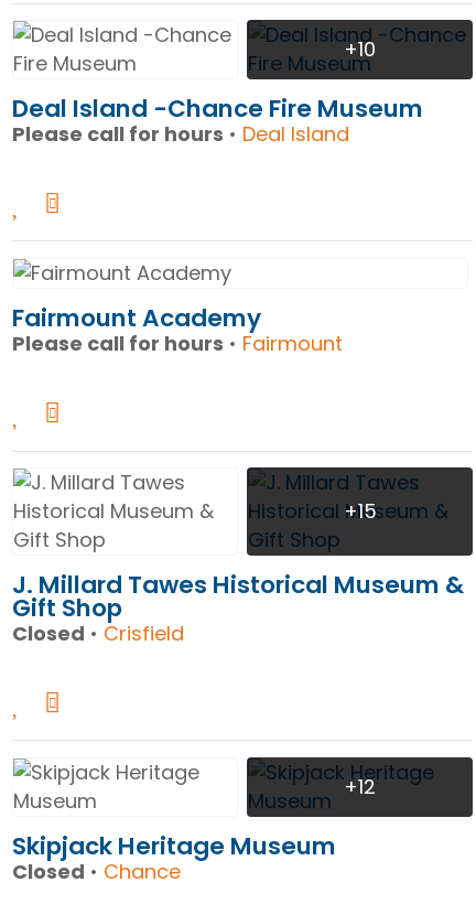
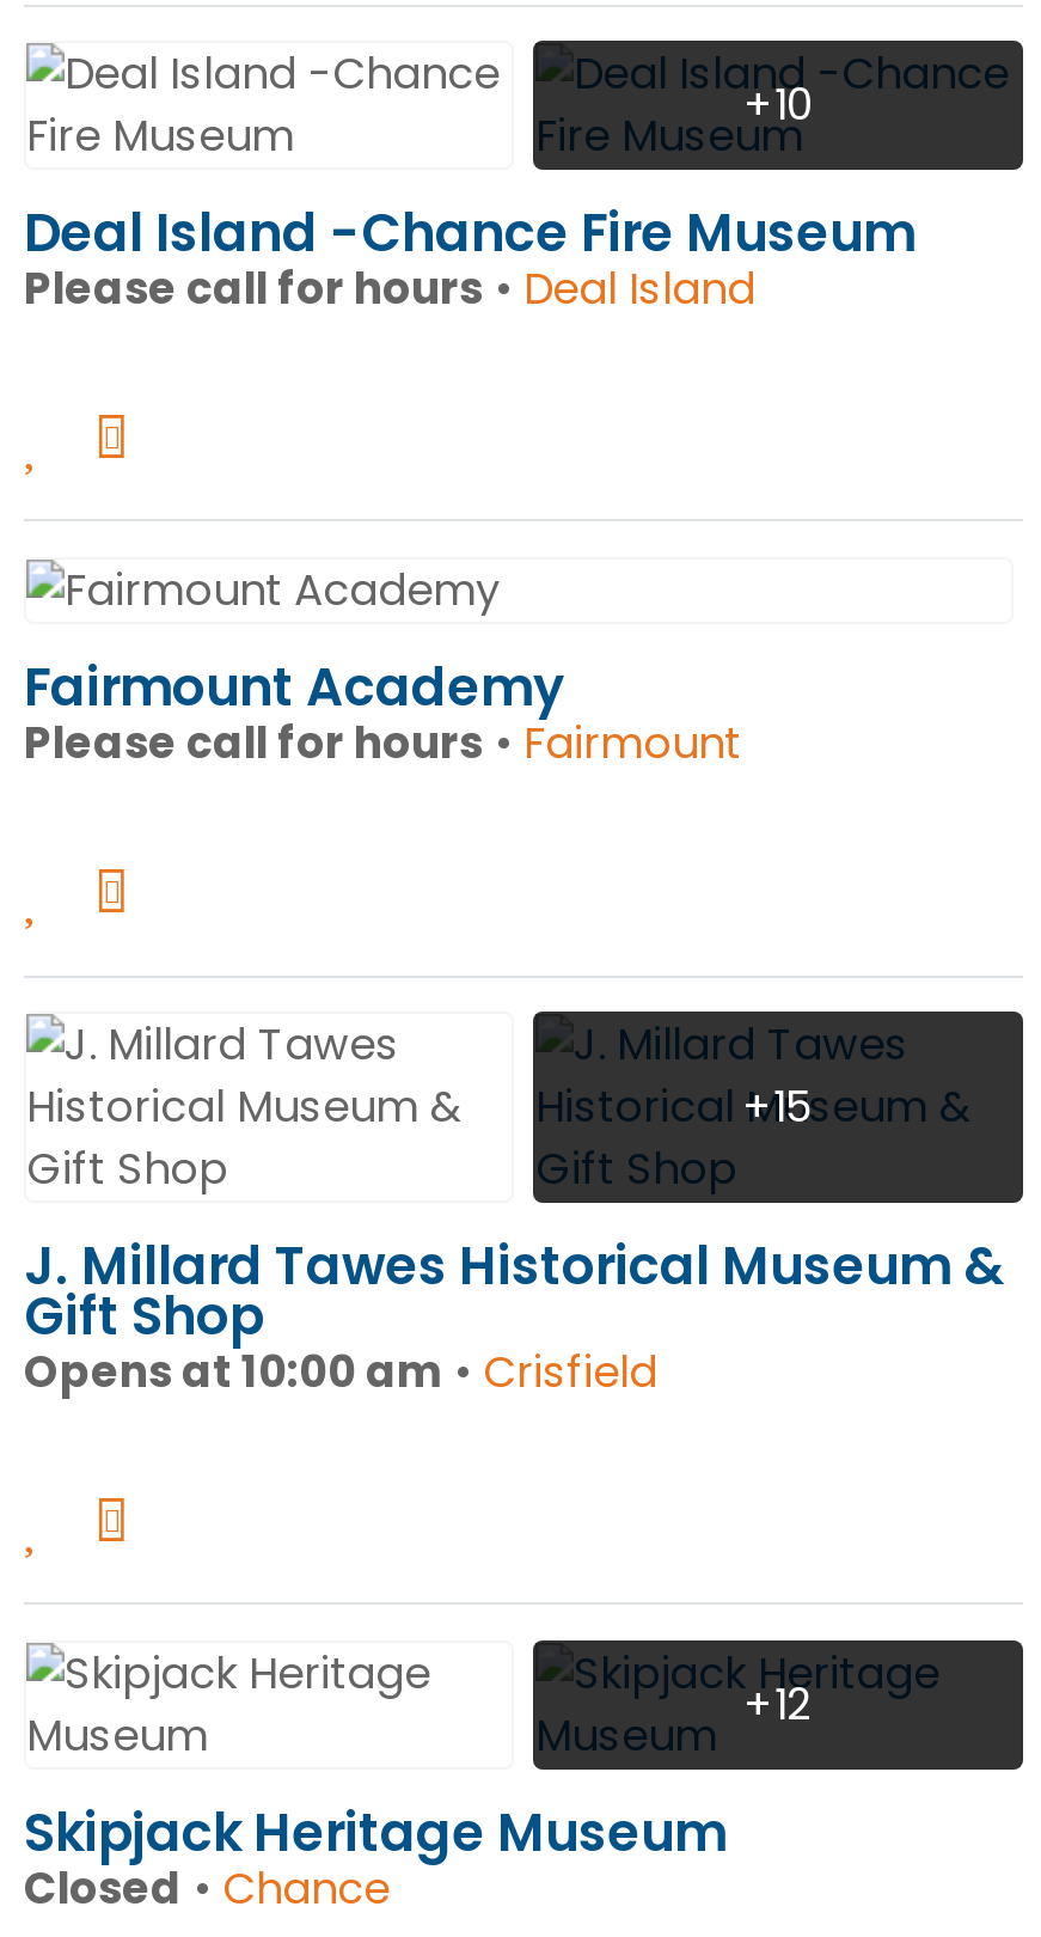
- Closed • Crisfield
+ Opens at 10:00 am • Crisfield
